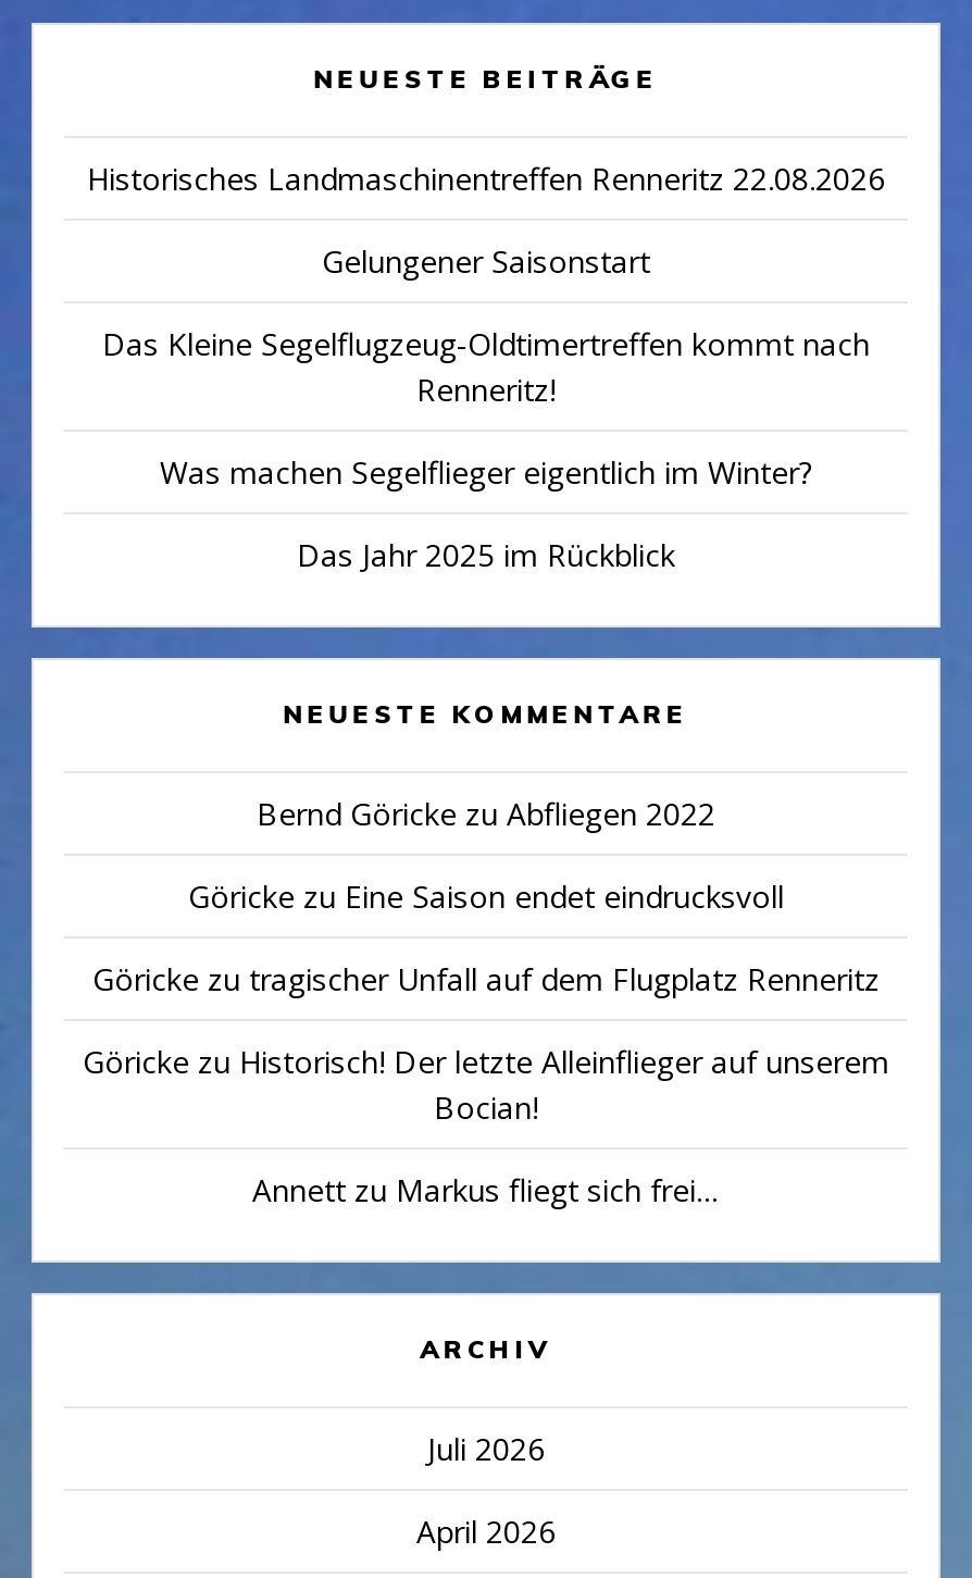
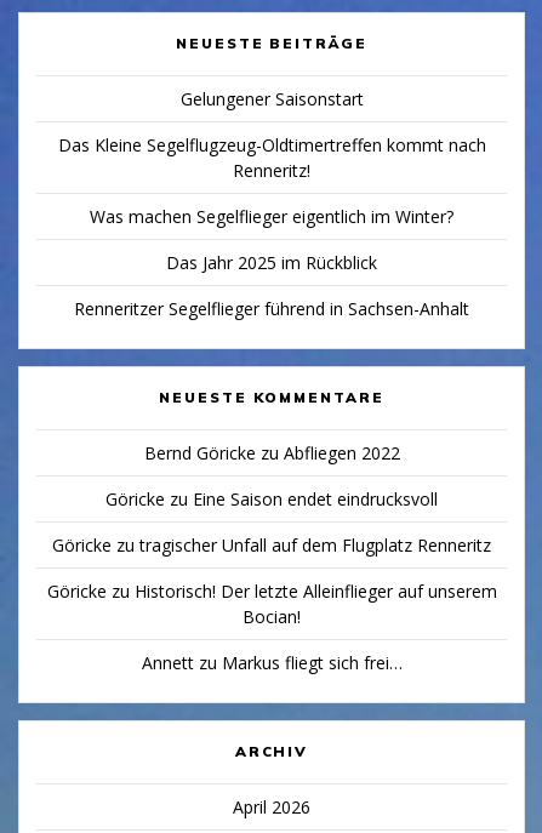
- Historisches Landmaschinentreffen Renneritz 22.08.2026

+ Renneritzer Segelflieger führend in Sachsen-Anhalt

- Juli 2026
